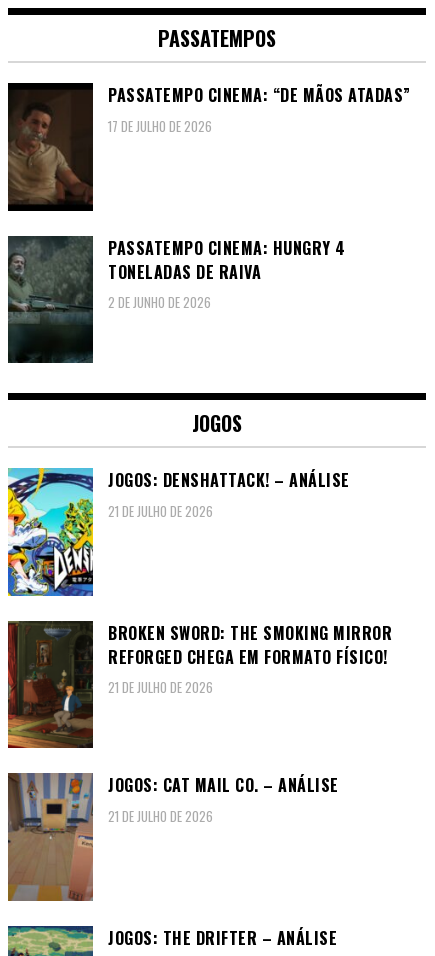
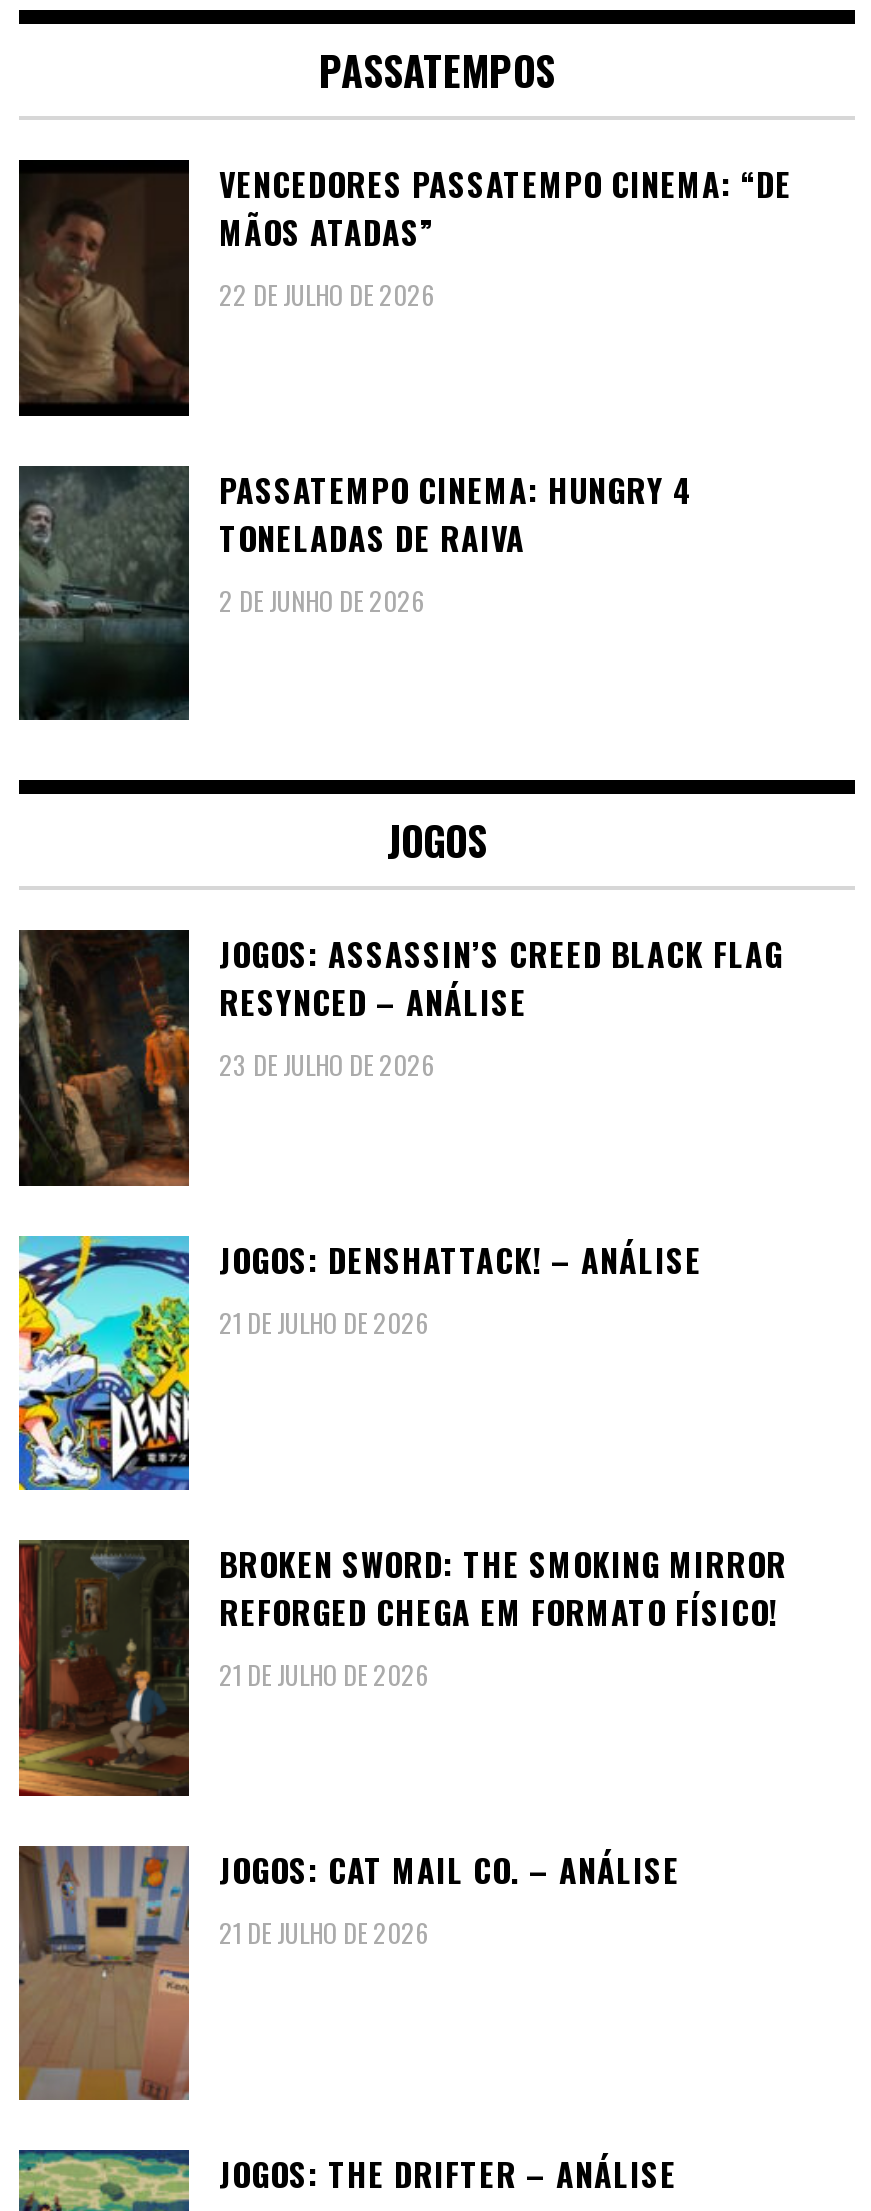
- PASSATEMPO CINEMA: “DE MÃOS ATADAS”
- 17 DE JULHO DE 2026
+ VENCEDORES PASSATEMPO CINEMA: “DE
+ MÃOS ATADAS”
+ 22 DE JULHO DE 2026

+ [image]
+ JOGOS: ASSASSIN’S CREED BLACK FLAG
+ RESYNCED – ANÁLISE
+ 23 DE JULHO DE 2026
